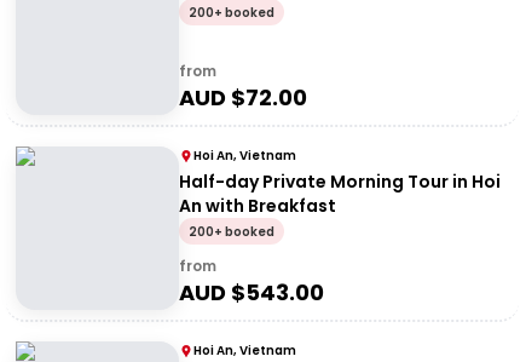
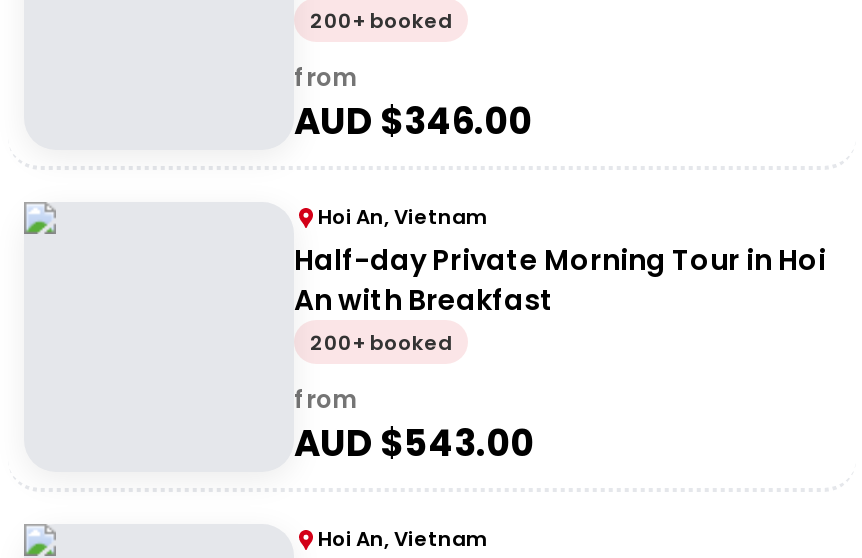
- AUD $72.00
+ AUD $346.00
